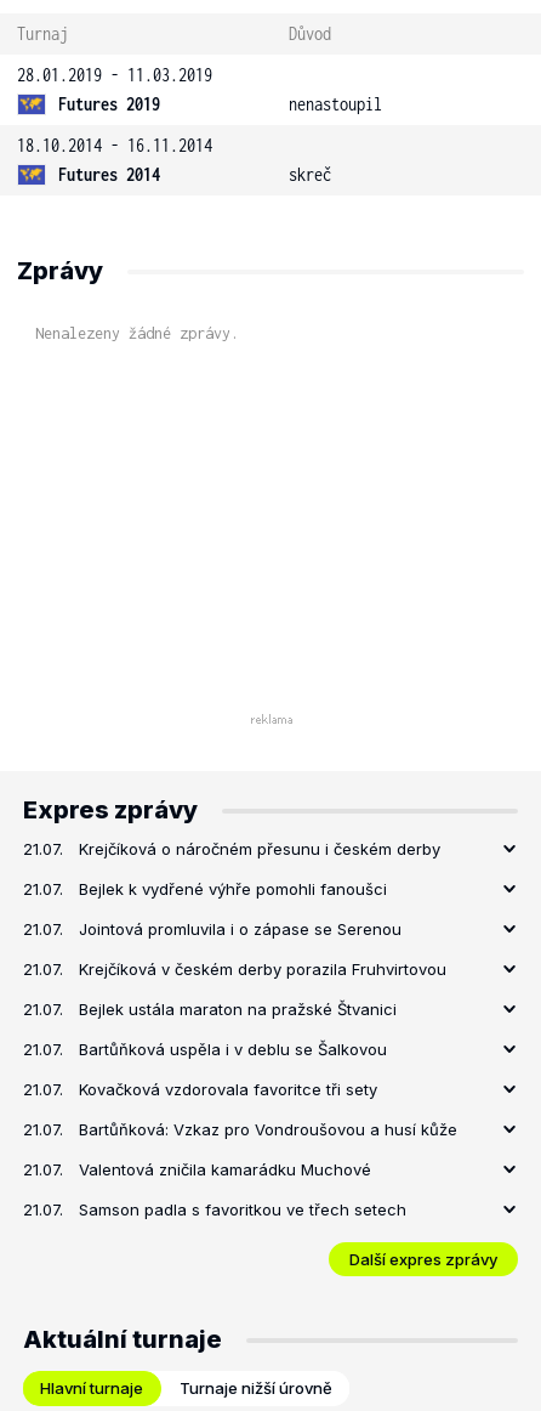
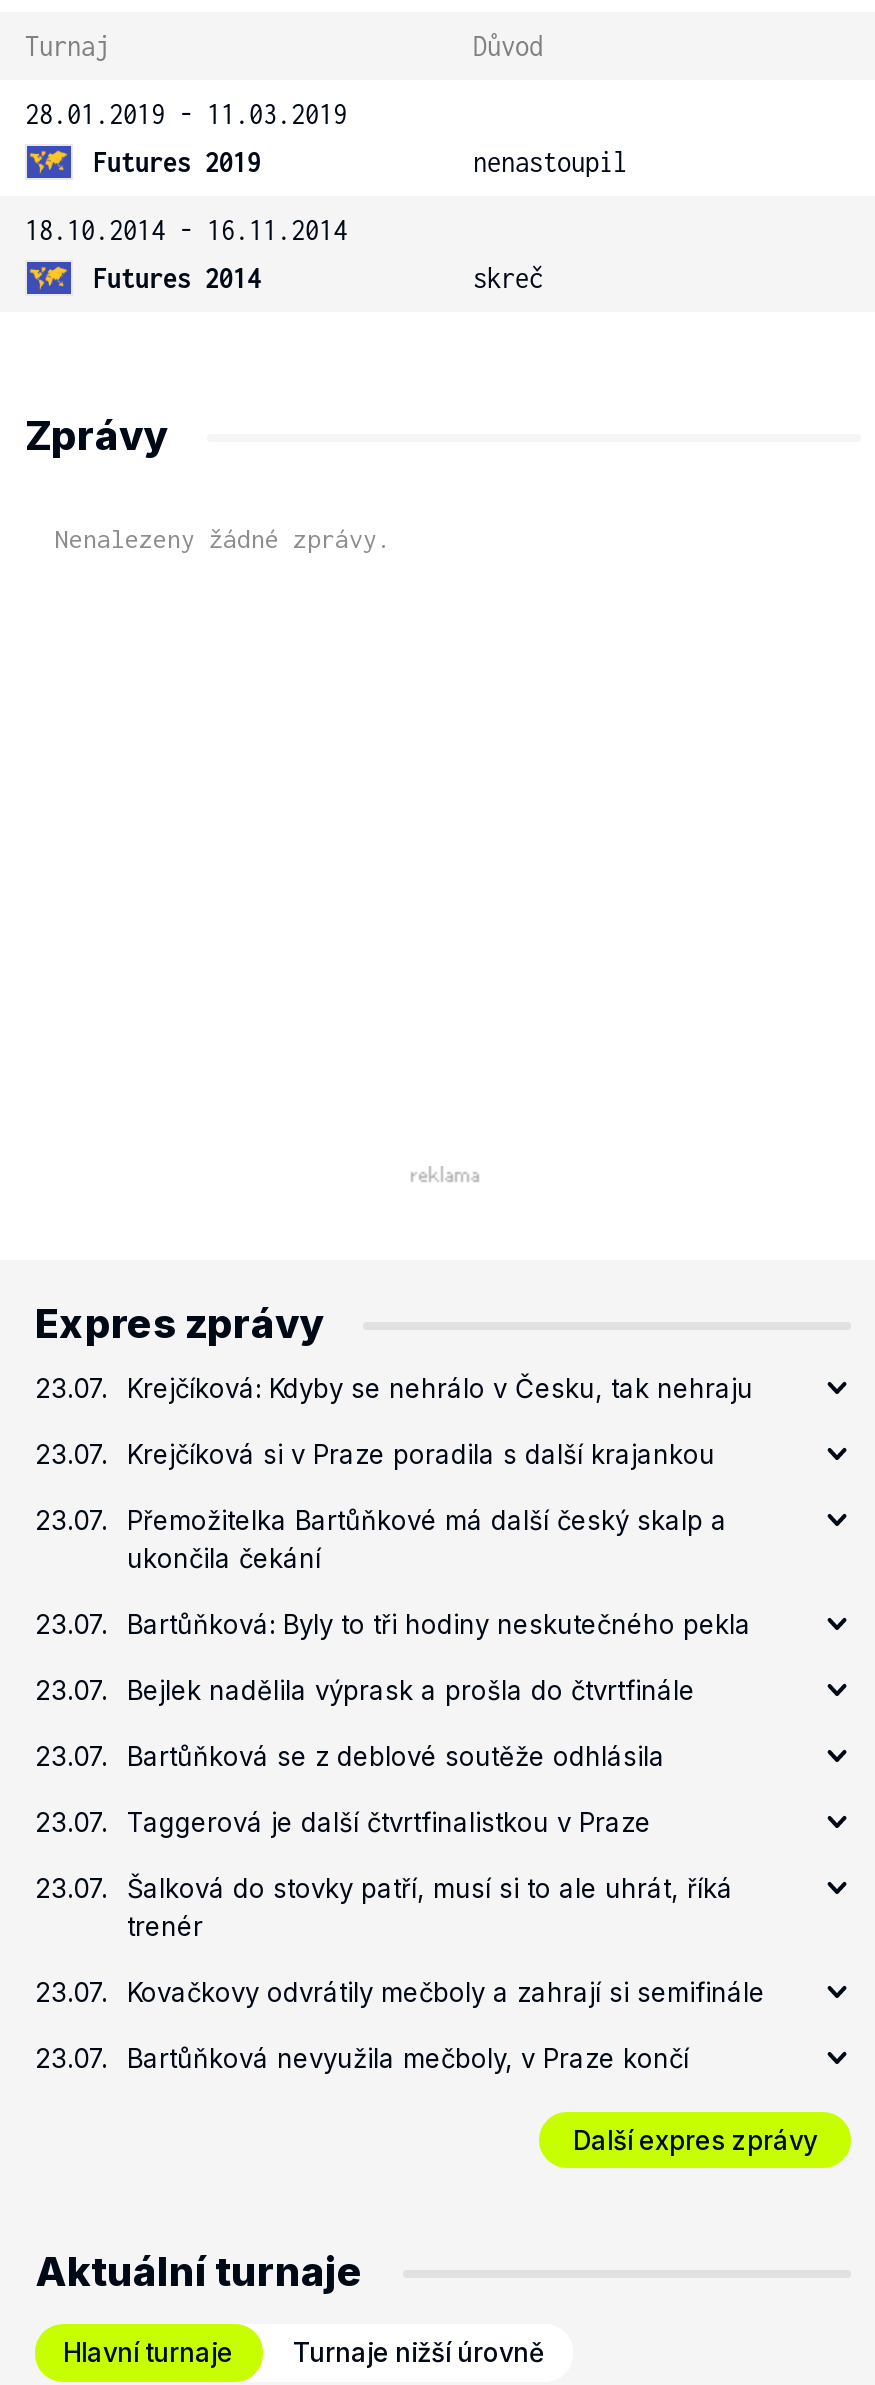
- 21.07.
- Krejčíková o náročném přesunu i českém derby
+ 23.07.
+ Krejčíková: Kdyby se nehrálo v Česku, tak nehraju

- 21.07.
- Bejlek k vydřené výhře pomohli fanoušci
+ 23.07.
+ Krejčíková si v Praze poradila s další krajankou

- 21.07.
- Jointová promluvila i o zápase se Serenou
+ 23.07.
+ Přemožitelka Bartůňkové má další český skalp a
+ ukončila čekání

- 21.07.
- Krejčíková v českém derby porazila Fruhvirtovou
+ 23.07.
+ Bartůňková: Byly to tři hodiny neskutečného pekla

- 21.07.
- Bejlek ustála maraton na pražské Štvanici
+ 23.07.
+ Bejlek nadělila výprask a prošla do čtvrtfinále

- 21.07.
- Bartůňková uspěla i v deblu se Šalkovou
+ 23.07.
+ Bartůňková se z deblové soutěže odhlásila

- 21.07.
- Kovačková vzdorovala favoritce tři sety
+ 23.07.
+ Taggerová je další čtvrtfinalistkou v Praze

- 21.07.
- Bartůňková: Vzkaz pro Vondroušovou a husí kůže
+ 23.07.
+ Šalková do stovky patří, musí si to ale uhrát, říká
+ trenér

- 21.07.
- Valentová zničila kamarádku Muchové
+ 23.07.
+ Kovačkovy odvrátily mečboly a zahrají si semifinále

- 21.07.
- Samson padla s favoritkou ve třech setech
+ 23.07.
+ Bartůňková nevyužila mečboly, v Praze končí
